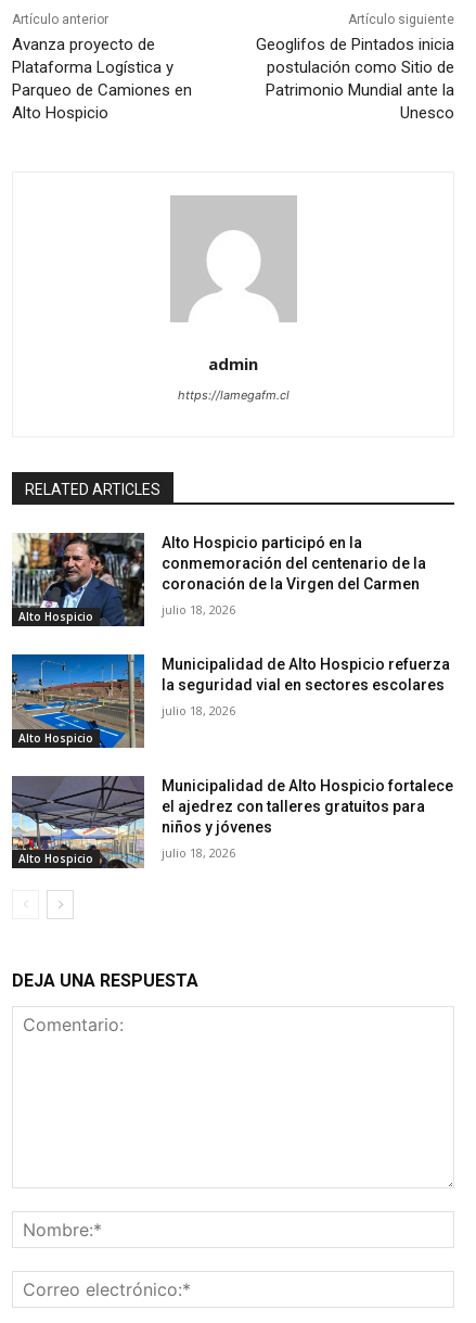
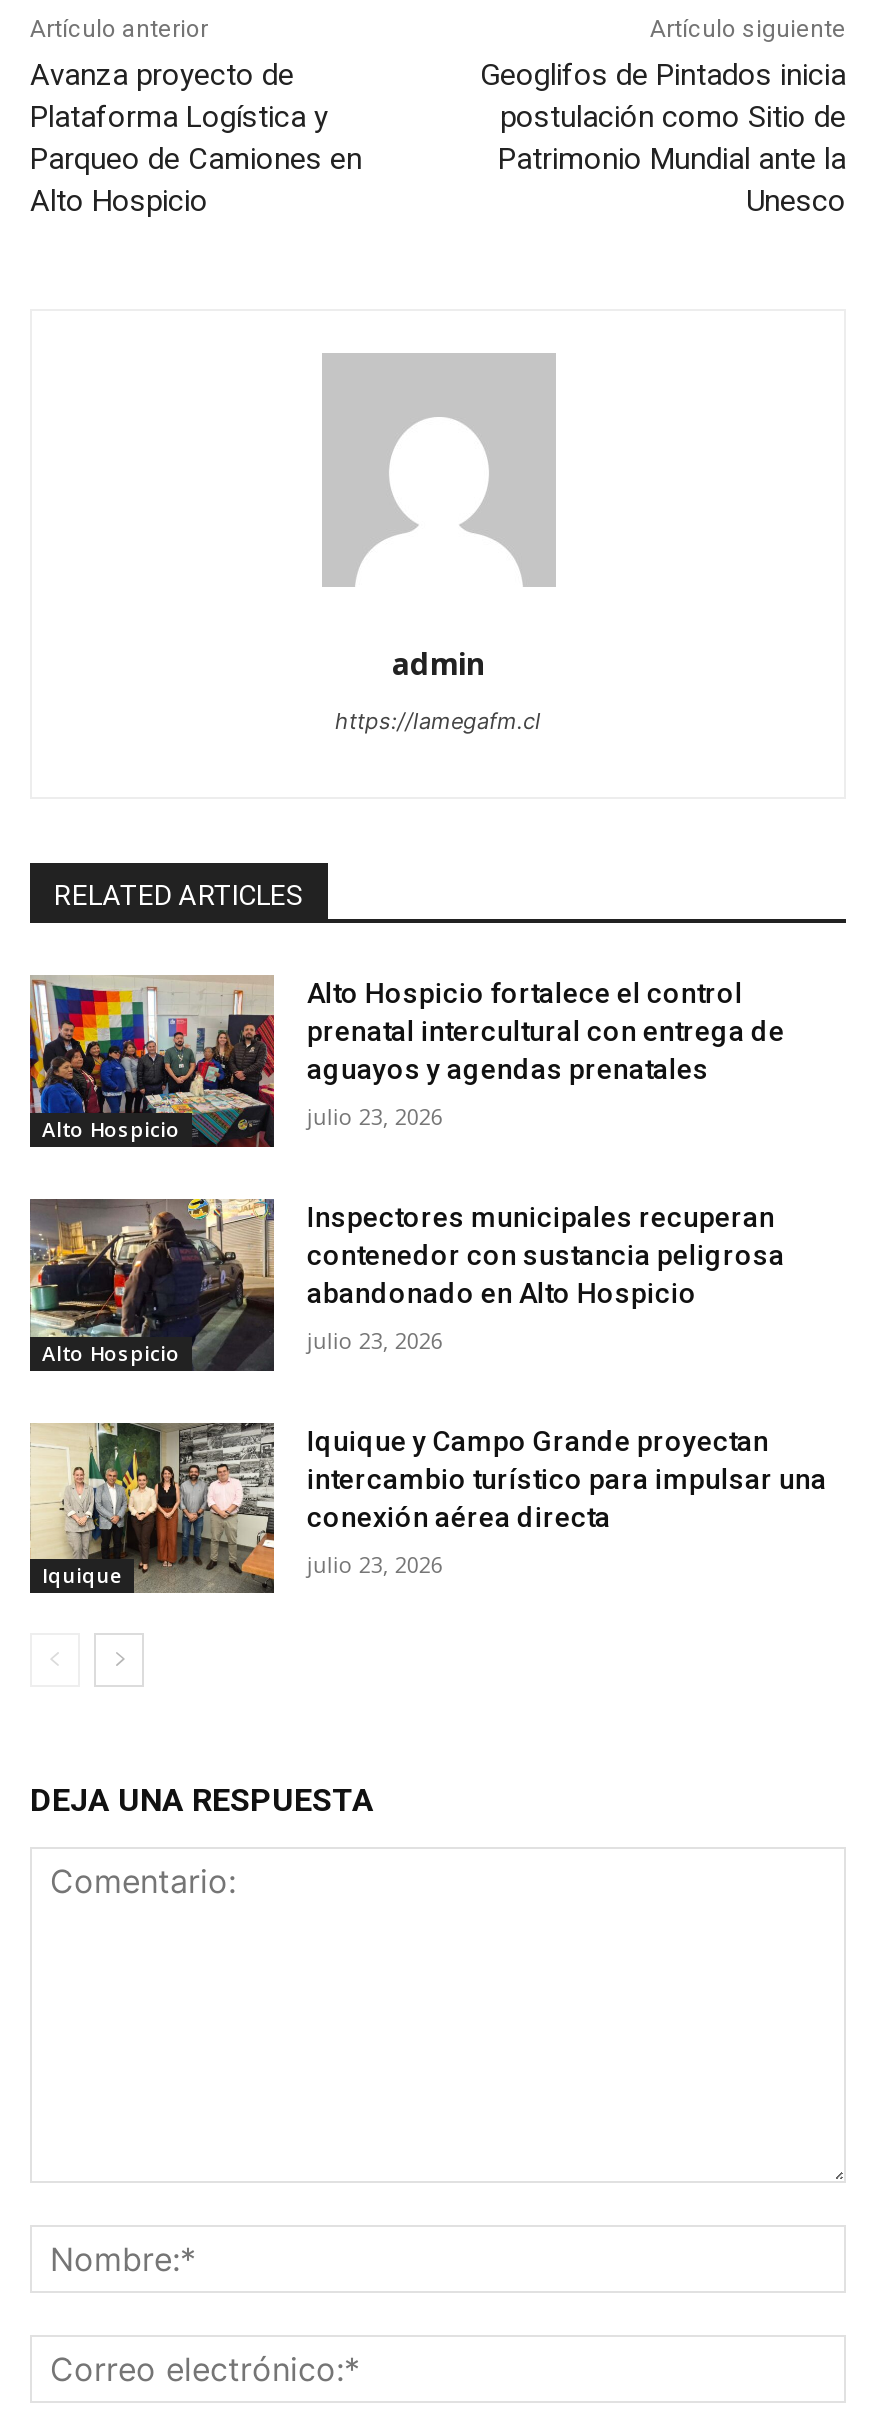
- [image]
- Alto Hospicio participó en la
- conmemoración del centenario de la
- coronación de la Virgen del Carmen
+ [image]
+ Alto Hospicio fortalece el control
+ prenatal intercultural con entrega de
+ aguayos y agendas prenatales

- julio 18, 2026
+ julio 23, 2026

- [image]
- Municipalidad de Alto Hospicio refuerza
- la seguridad vial en sectores escolares
+ [image]
+ Inspectores municipales recuperan
+ contenedor con sustancia peligrosa
+ abandonado en Alto Hospicio

- julio 18, 2026
+ julio 23, 2026

- [image]
- Alto Hospicio
+ [image]
+ Iquique

- Municipalidad de Alto Hospicio fortalece
- el ajedrez con talleres gratuitos para
- niños y jóvenes
+ Iquique y Campo Grande proyectan
+ intercambio turístico para impulsar una
+ conexión aérea directa

- julio 18, 2026
+ julio 23, 2026
